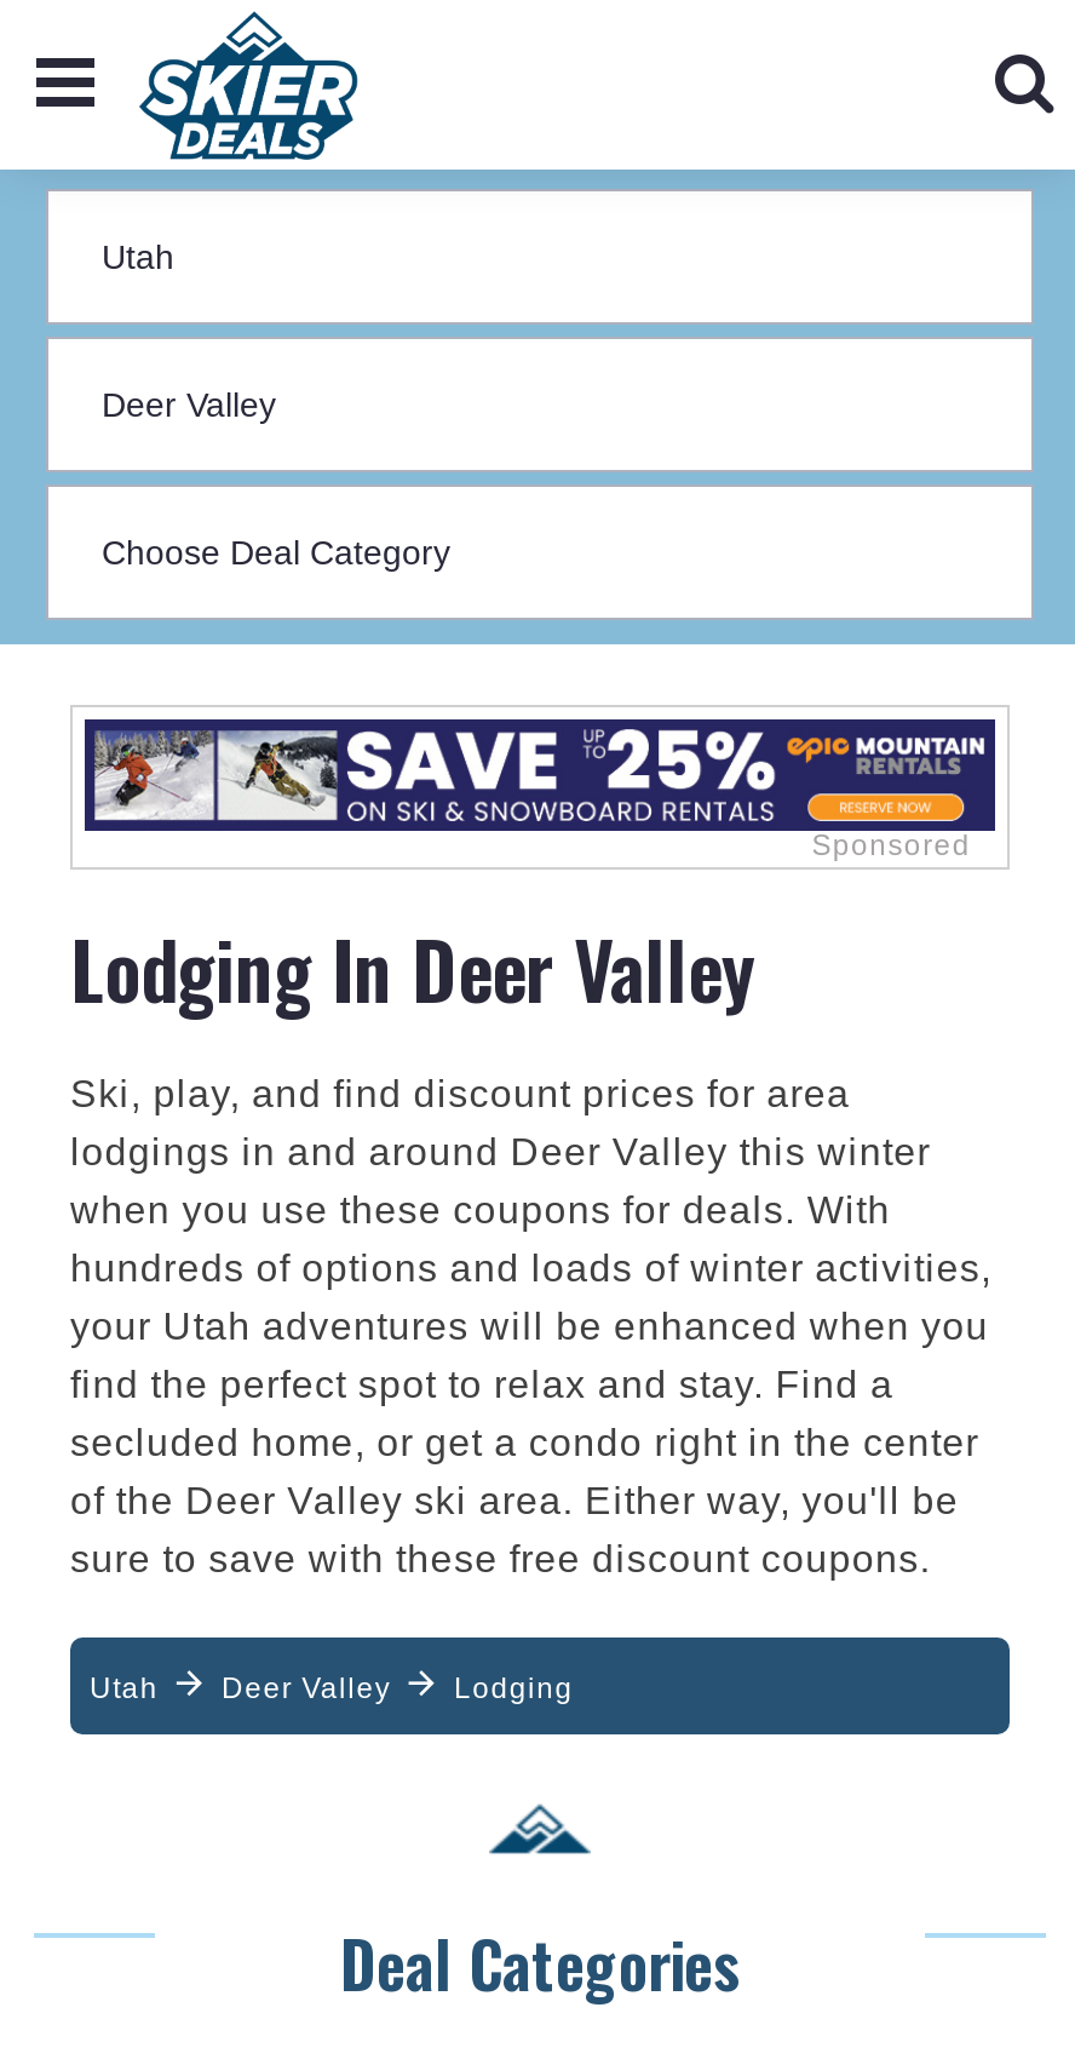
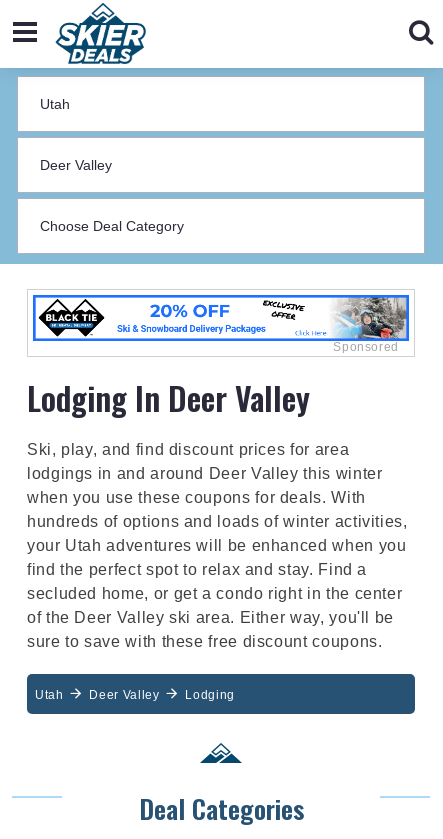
- [image]
+ [image]
